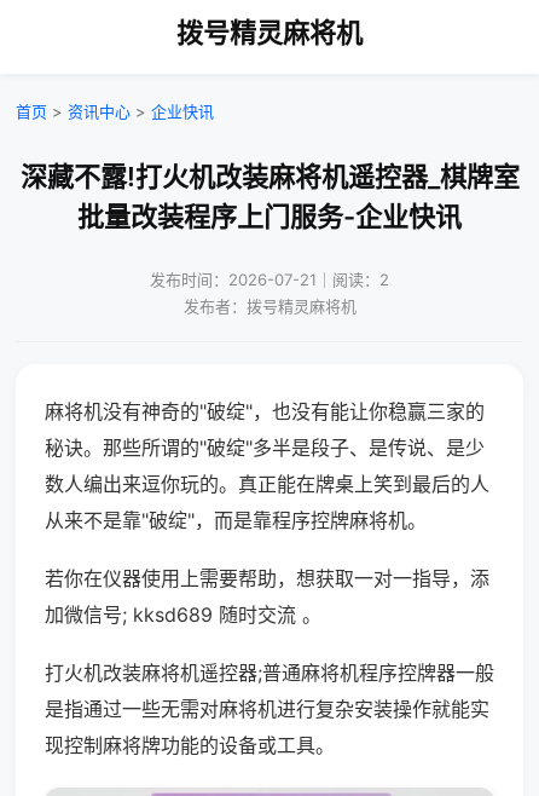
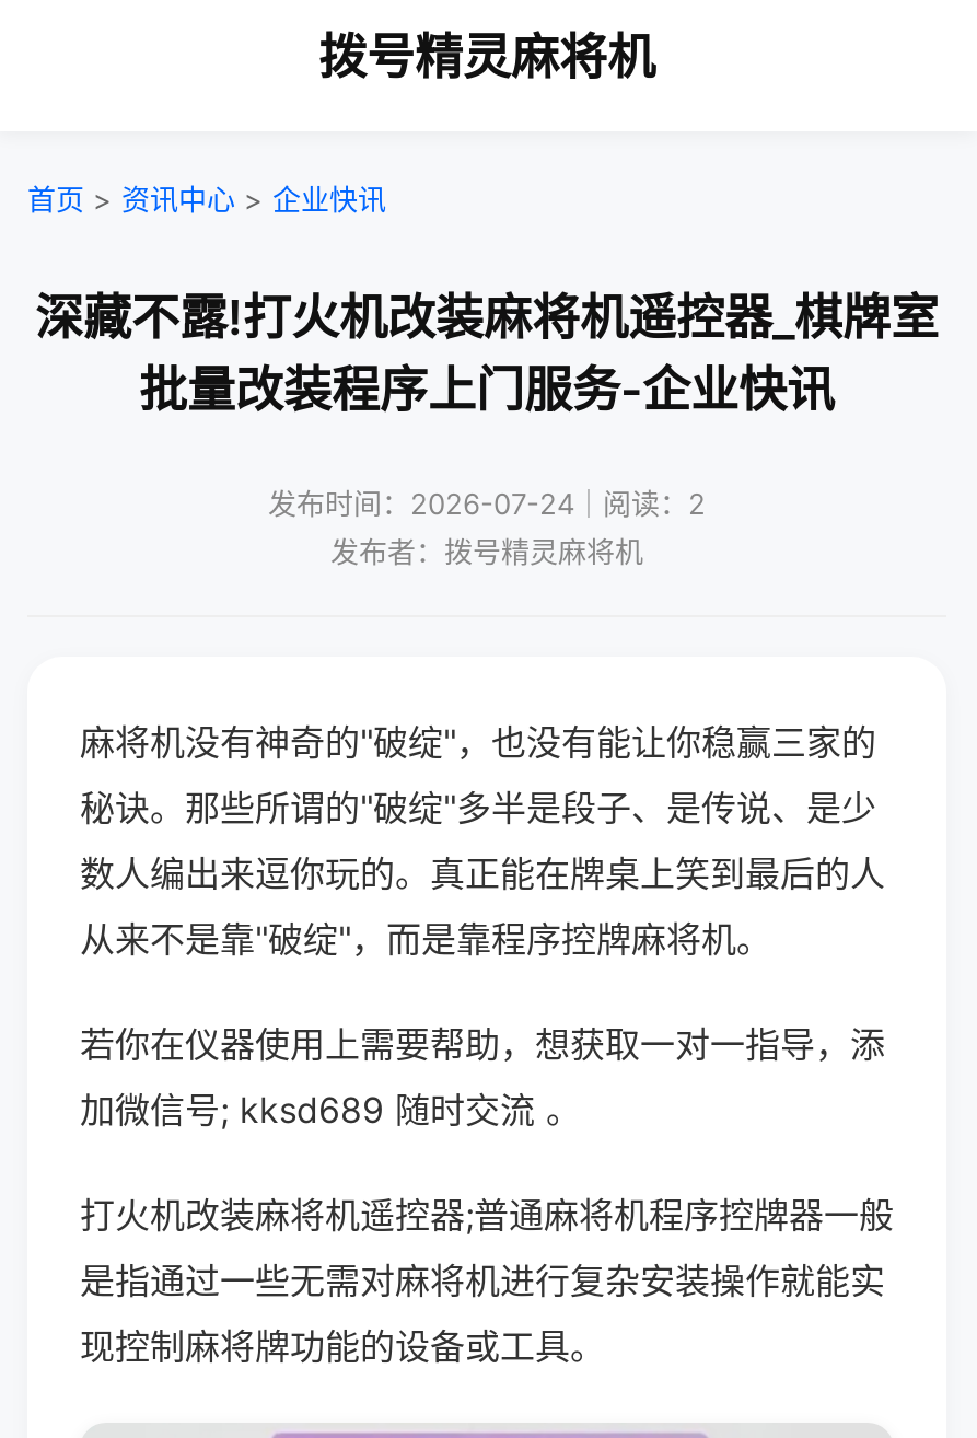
- 发布时间：2026-07-21｜阅读：2
+ 发布时间：2026-07-24｜阅读：2
